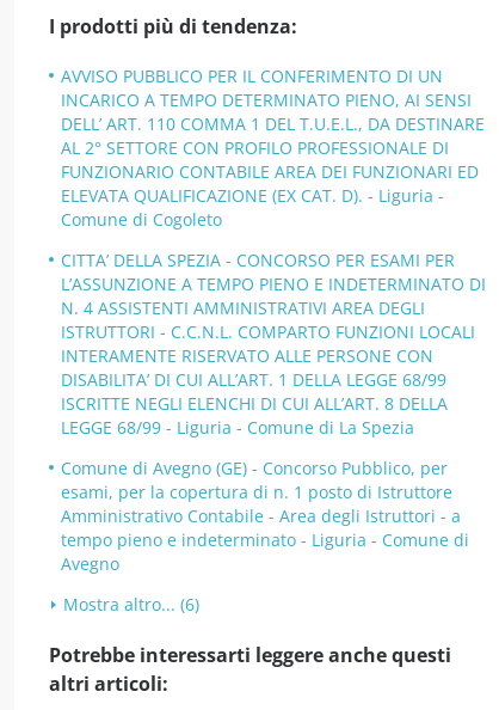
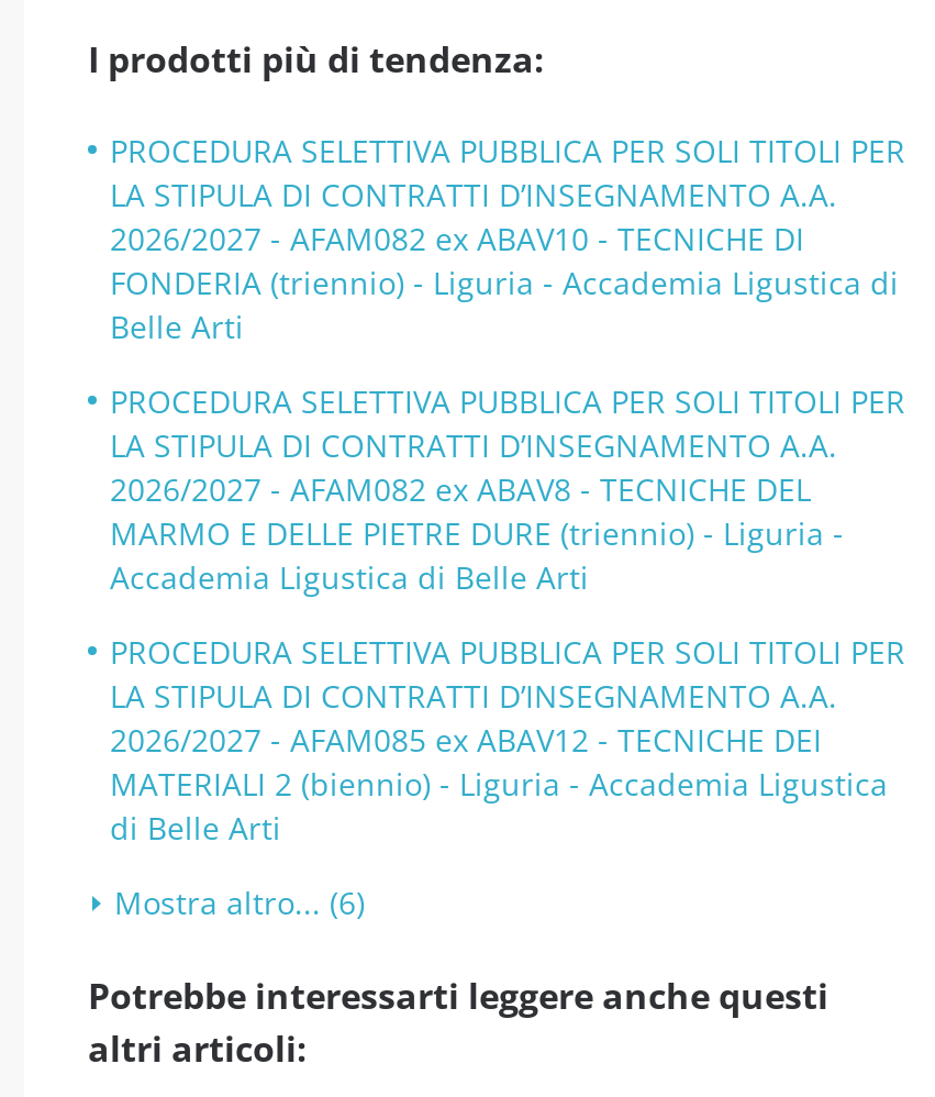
- AVVISO PUBBLICO PER IL CONFERIMENTO DI UN
- INCARICO A TEMPO DETERMINATO PIENO, AI SENSI
- DELL’ ART. 110 COMMA 1 DEL T.U.E.L., DA DESTINARE
- AL 2° SETTORE CON PROFILO PROFESSIONALE DI
- FUNZIONARIO CONTABILE AREA DEI FUNZIONARI ED
- ELEVATA QUALIFICAZIONE (EX CAT. D). - Liguria -
- Comune di Cogoleto
+ PROCEDURA SELETTIVA PUBBLICA PER SOLI TITOLI PER
+ LA STIPULA DI CONTRATTI D’INSEGNAMENTO A.A.
+ 2026/2027 - AFAM082 ex ABAV10 - TECNICHE DI
+ FONDERIA (triennio) - Liguria - Accademia Ligustica di
+ Belle Arti

- CITTA’ DELLA SPEZIA - CONCORSO PER ESAMI PER
- L’ASSUNZIONE A TEMPO PIENO E INDETERMINATO DI
- N. 4 ASSISTENTI AMMINISTRATIVI AREA DEGLI
- ISTRUTTORI - C.C.N.L. COMPARTO FUNZIONI LOCALI
- INTERAMENTE RISERVATO ALLE PERSONE CON
- DISABILITA’ DI CUI ALL’ART. 1 DELLA LEGGE 68/99
- ISCRITTE NEGLI ELENCHI DI CUI ALL’ART. 8 DELLA
- LEGGE 68/99 - Liguria - Comune di La Spezia
+ PROCEDURA SELETTIVA PUBBLICA PER SOLI TITOLI PER
+ LA STIPULA DI CONTRATTI D’INSEGNAMENTO A.A.
+ 2026/2027 - AFAM082 ex ABAV8 - TECNICHE DEL
+ MARMO E DELLE PIETRE DURE (triennio) - Liguria -
+ Accademia Ligustica di Belle Arti

- Comune di Avegno (GE) - Concorso Pubblico, per
- esami, per la copertura di n. 1 posto di Istruttore
- Amministrativo Contabile - Area degli Istruttori - a
- tempo pieno e indeterminato - Liguria - Comune di
- Avegno
+ PROCEDURA SELETTIVA PUBBLICA PER SOLI TITOLI PER
+ LA STIPULA DI CONTRATTI D’INSEGNAMENTO A.A.
+ 2026/2027 - AFAM085 ex ABAV12 - TECNICHE DEI
+ MATERIALI 2 (biennio) - Liguria - Accademia Ligustica
+ di Belle Arti
